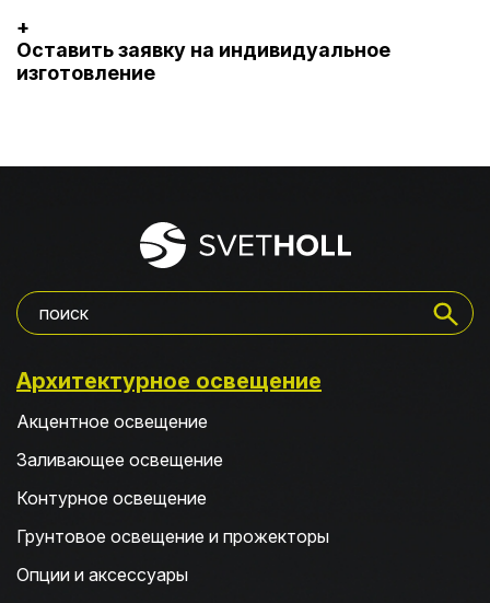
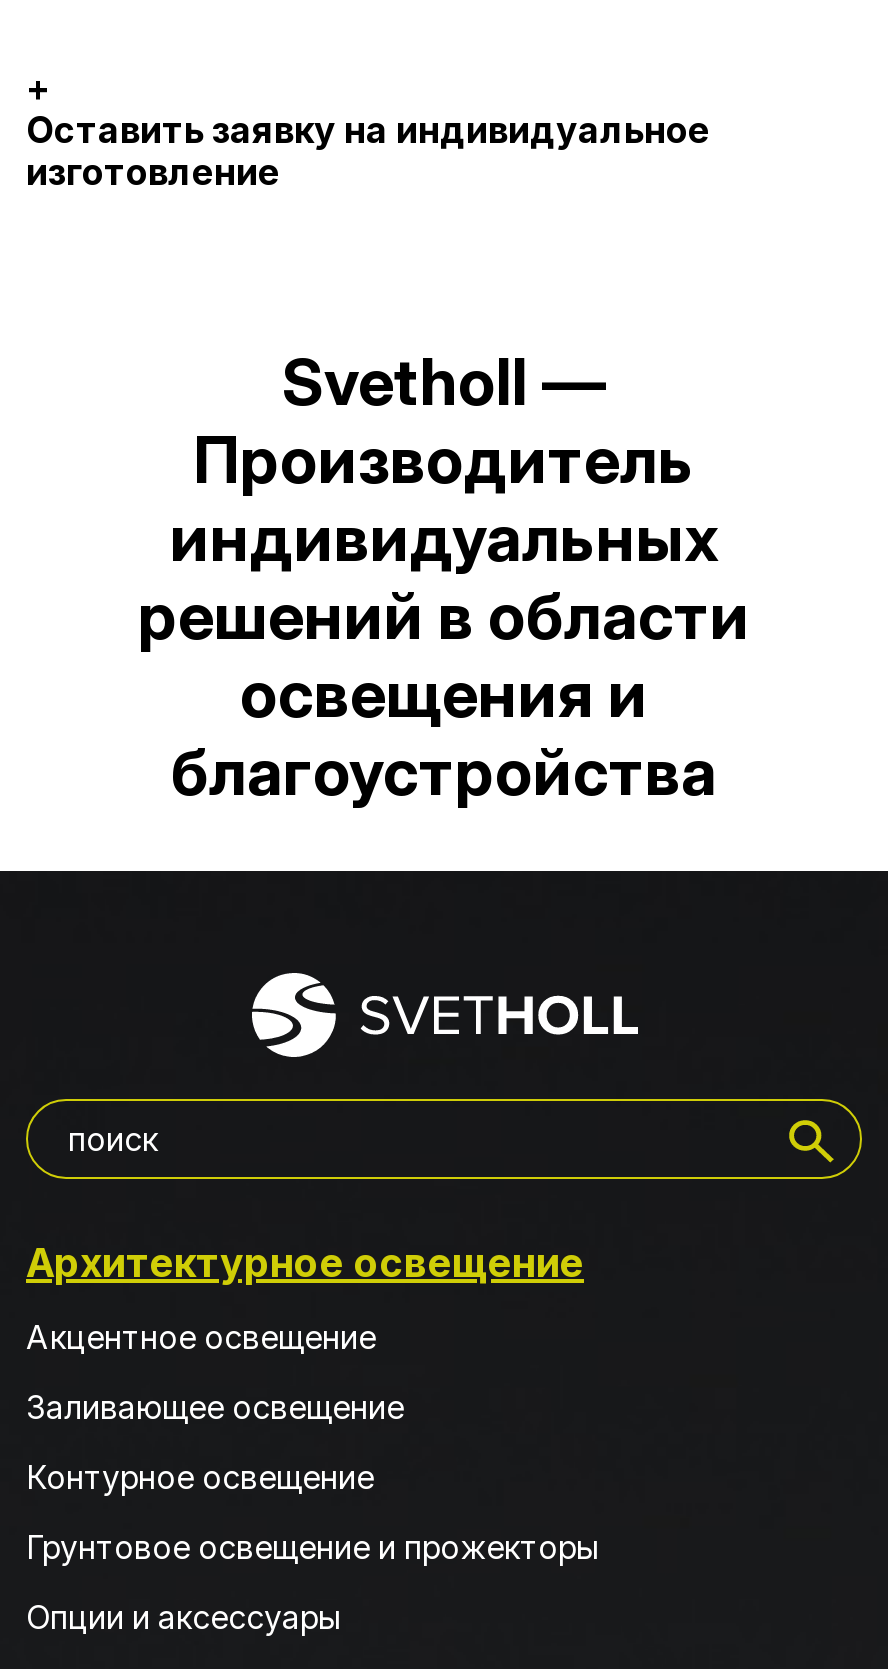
+ Svetholl —
+ Производитель
+ индивидуальных
+ решений в области
+ освещения и
+ благоустройства
